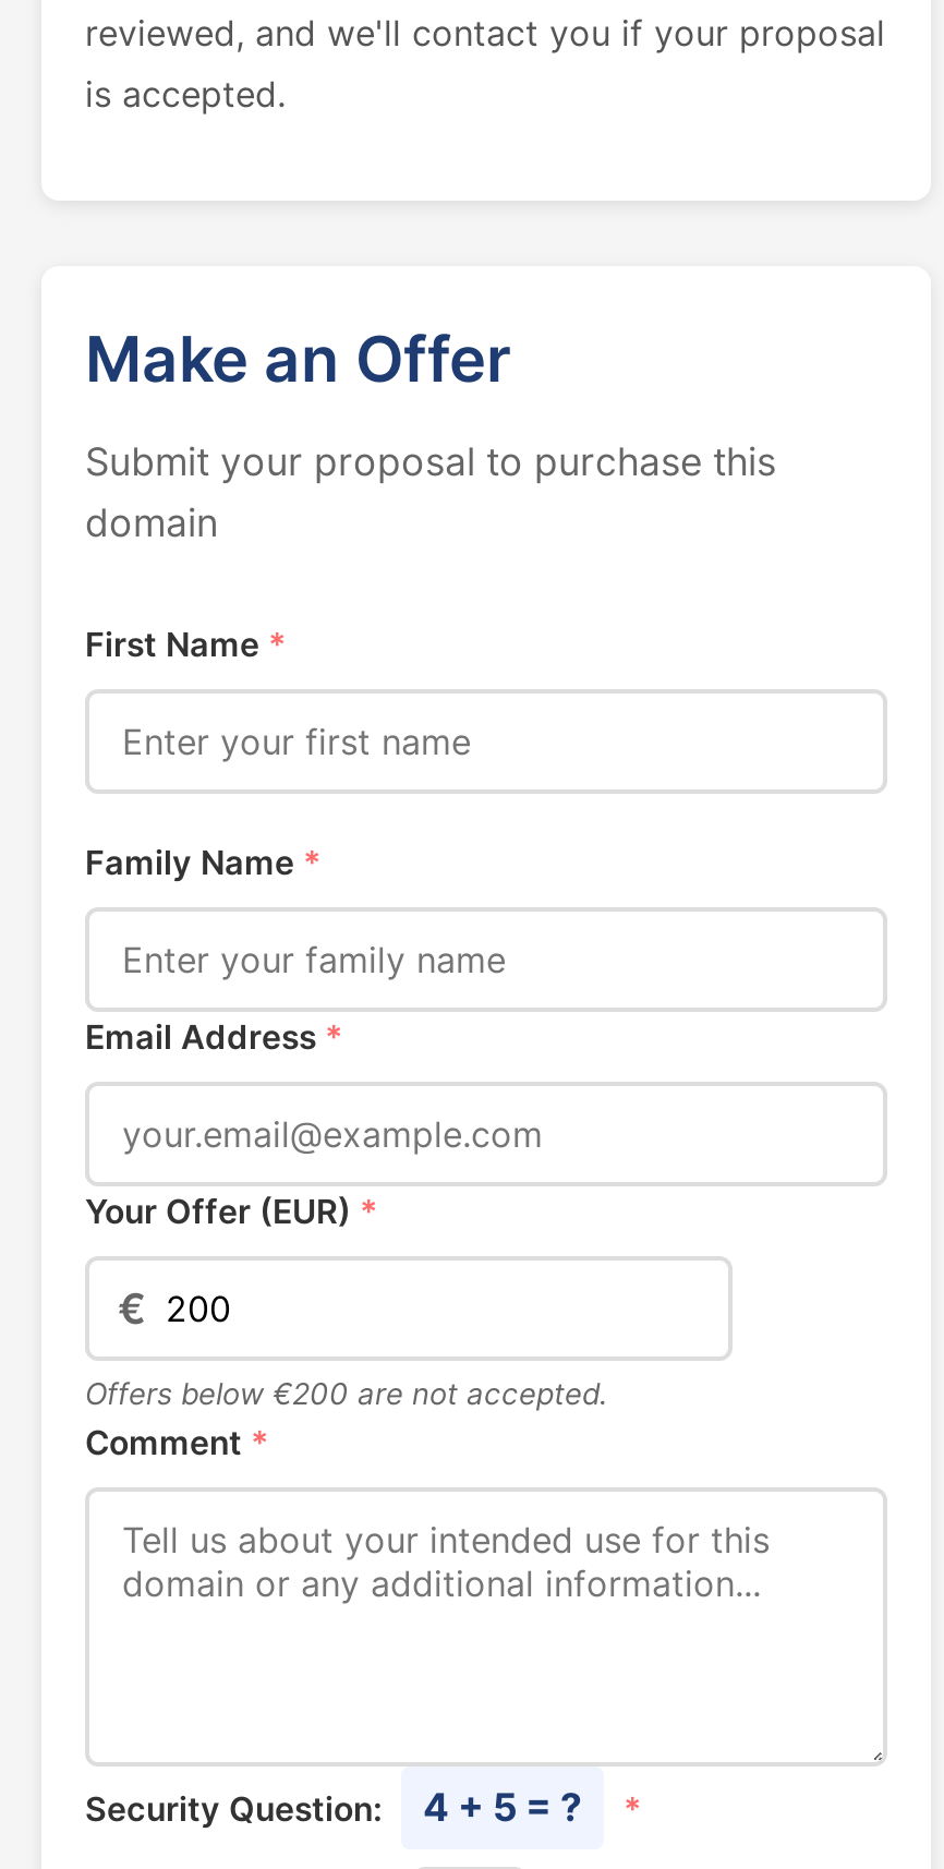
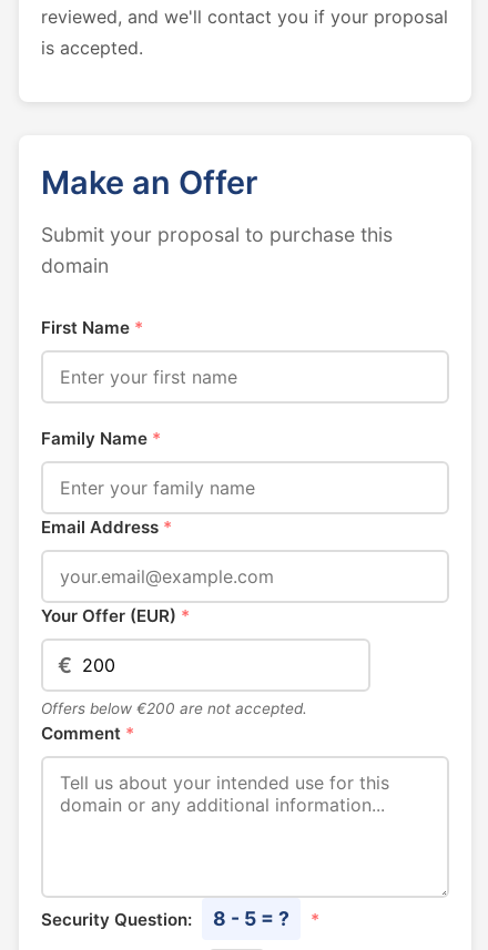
- 4 + 5 = ?
+ 8 - 5 = ?
